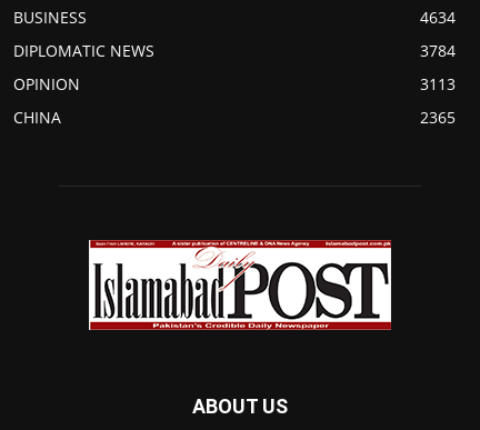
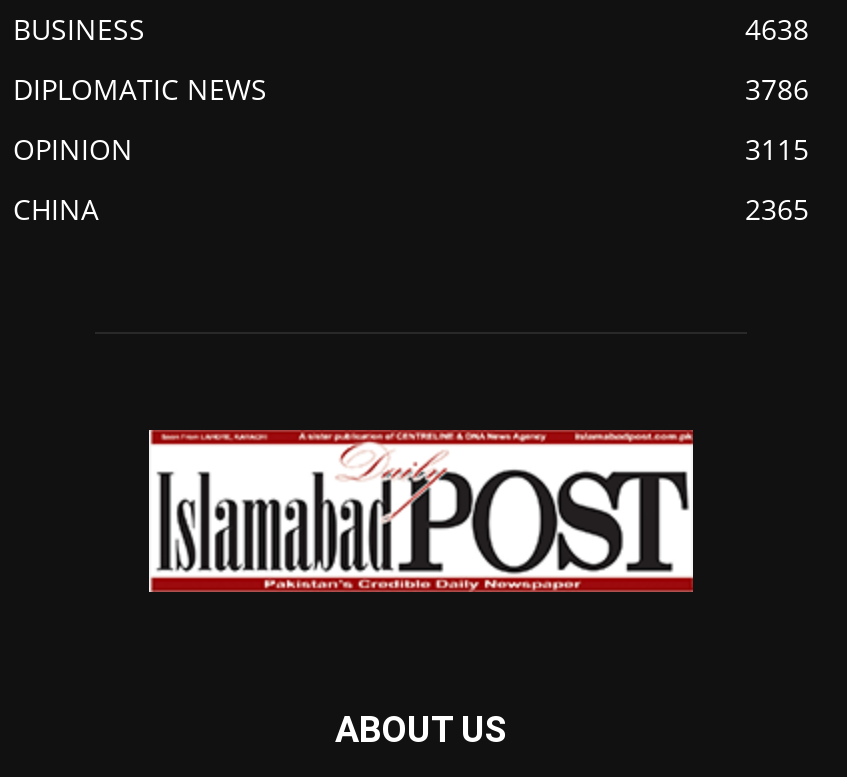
- 4634
+ 4638

- 3784
+ 3786

- 3113
+ 3115
